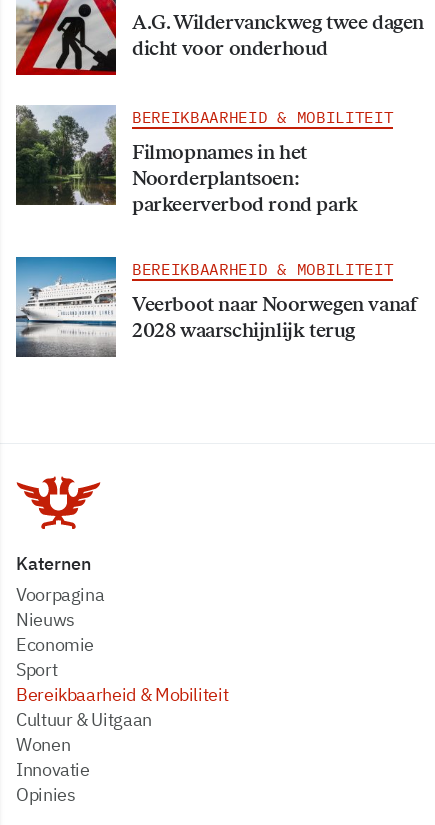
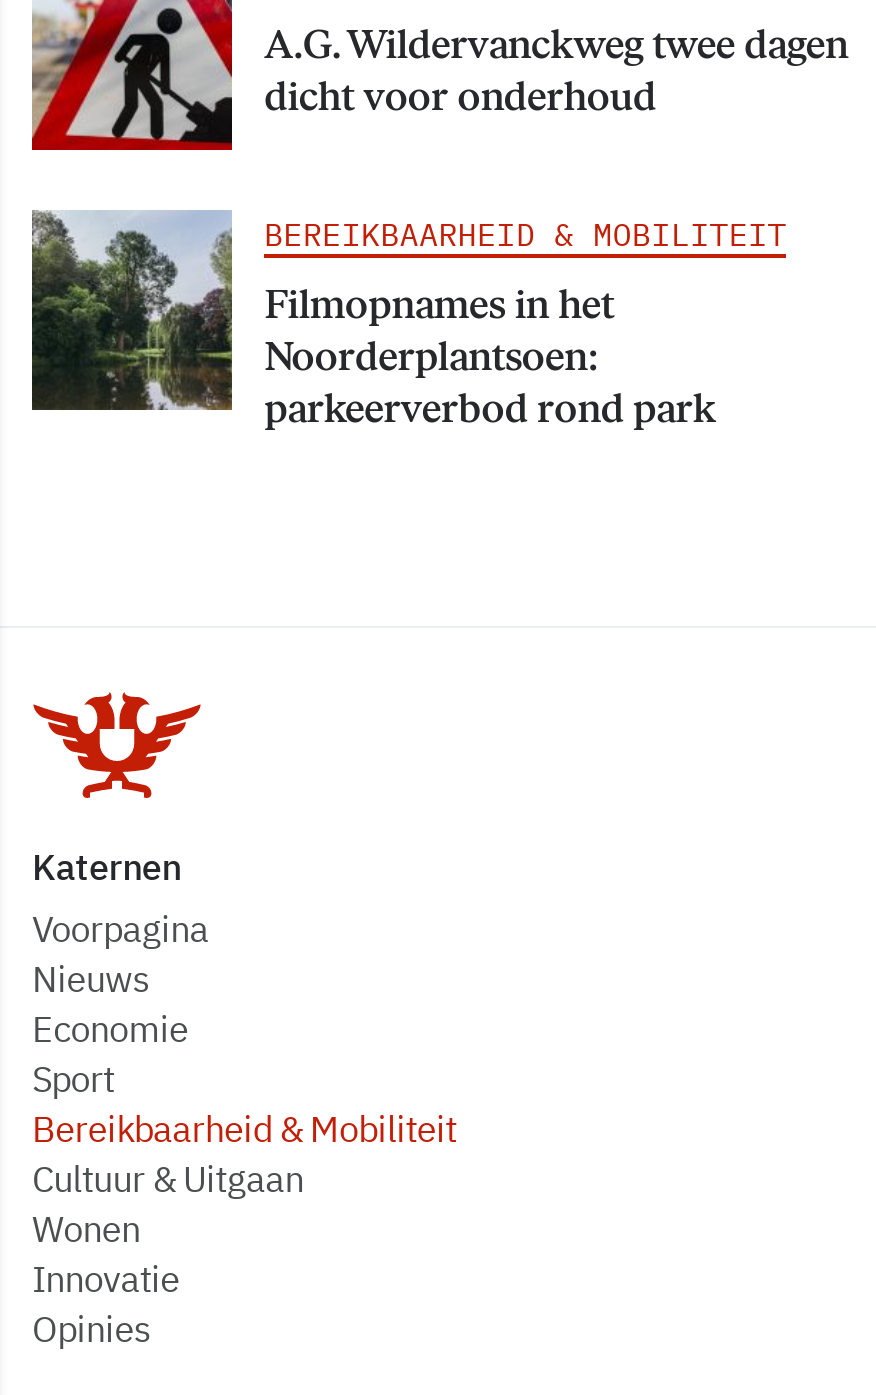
- [image]
- BEREIKBAARHEID & MOBILITEIT
- Veerboot naar Noorwegen vanaf
- 2028 waarschijnlijk terug
